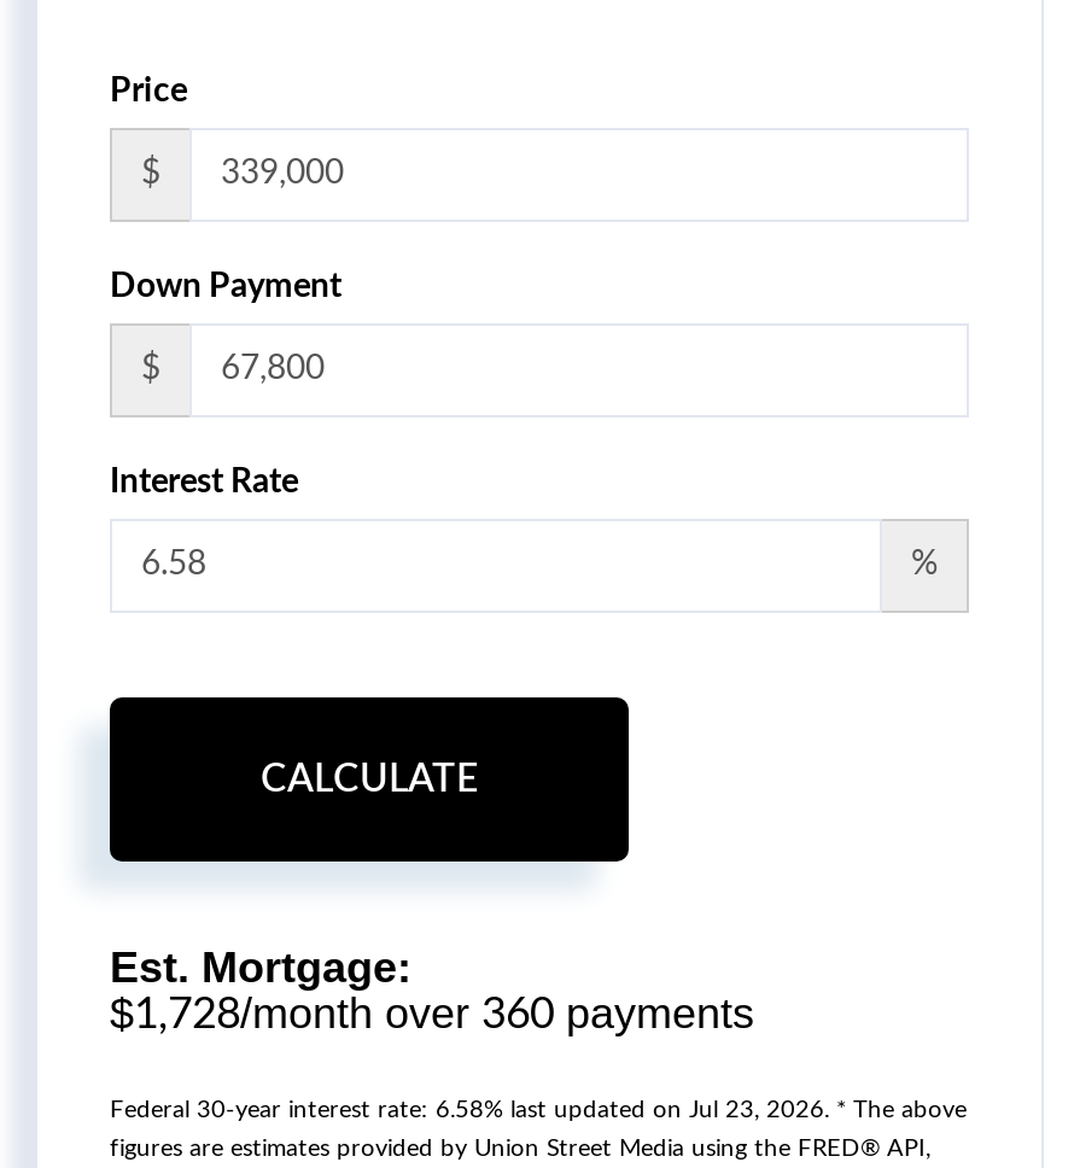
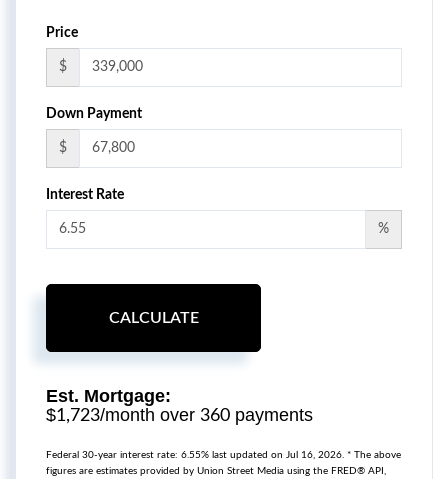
- $1,728/month over 360 payments
+ $1,723/month over 360 payments

- Federal 30-year interest rate: 6.58% last updated on Jul 23, 2026. * The above
+ Federal 30-year interest rate: 6.55% last updated on Jul 16, 2026. * The above
